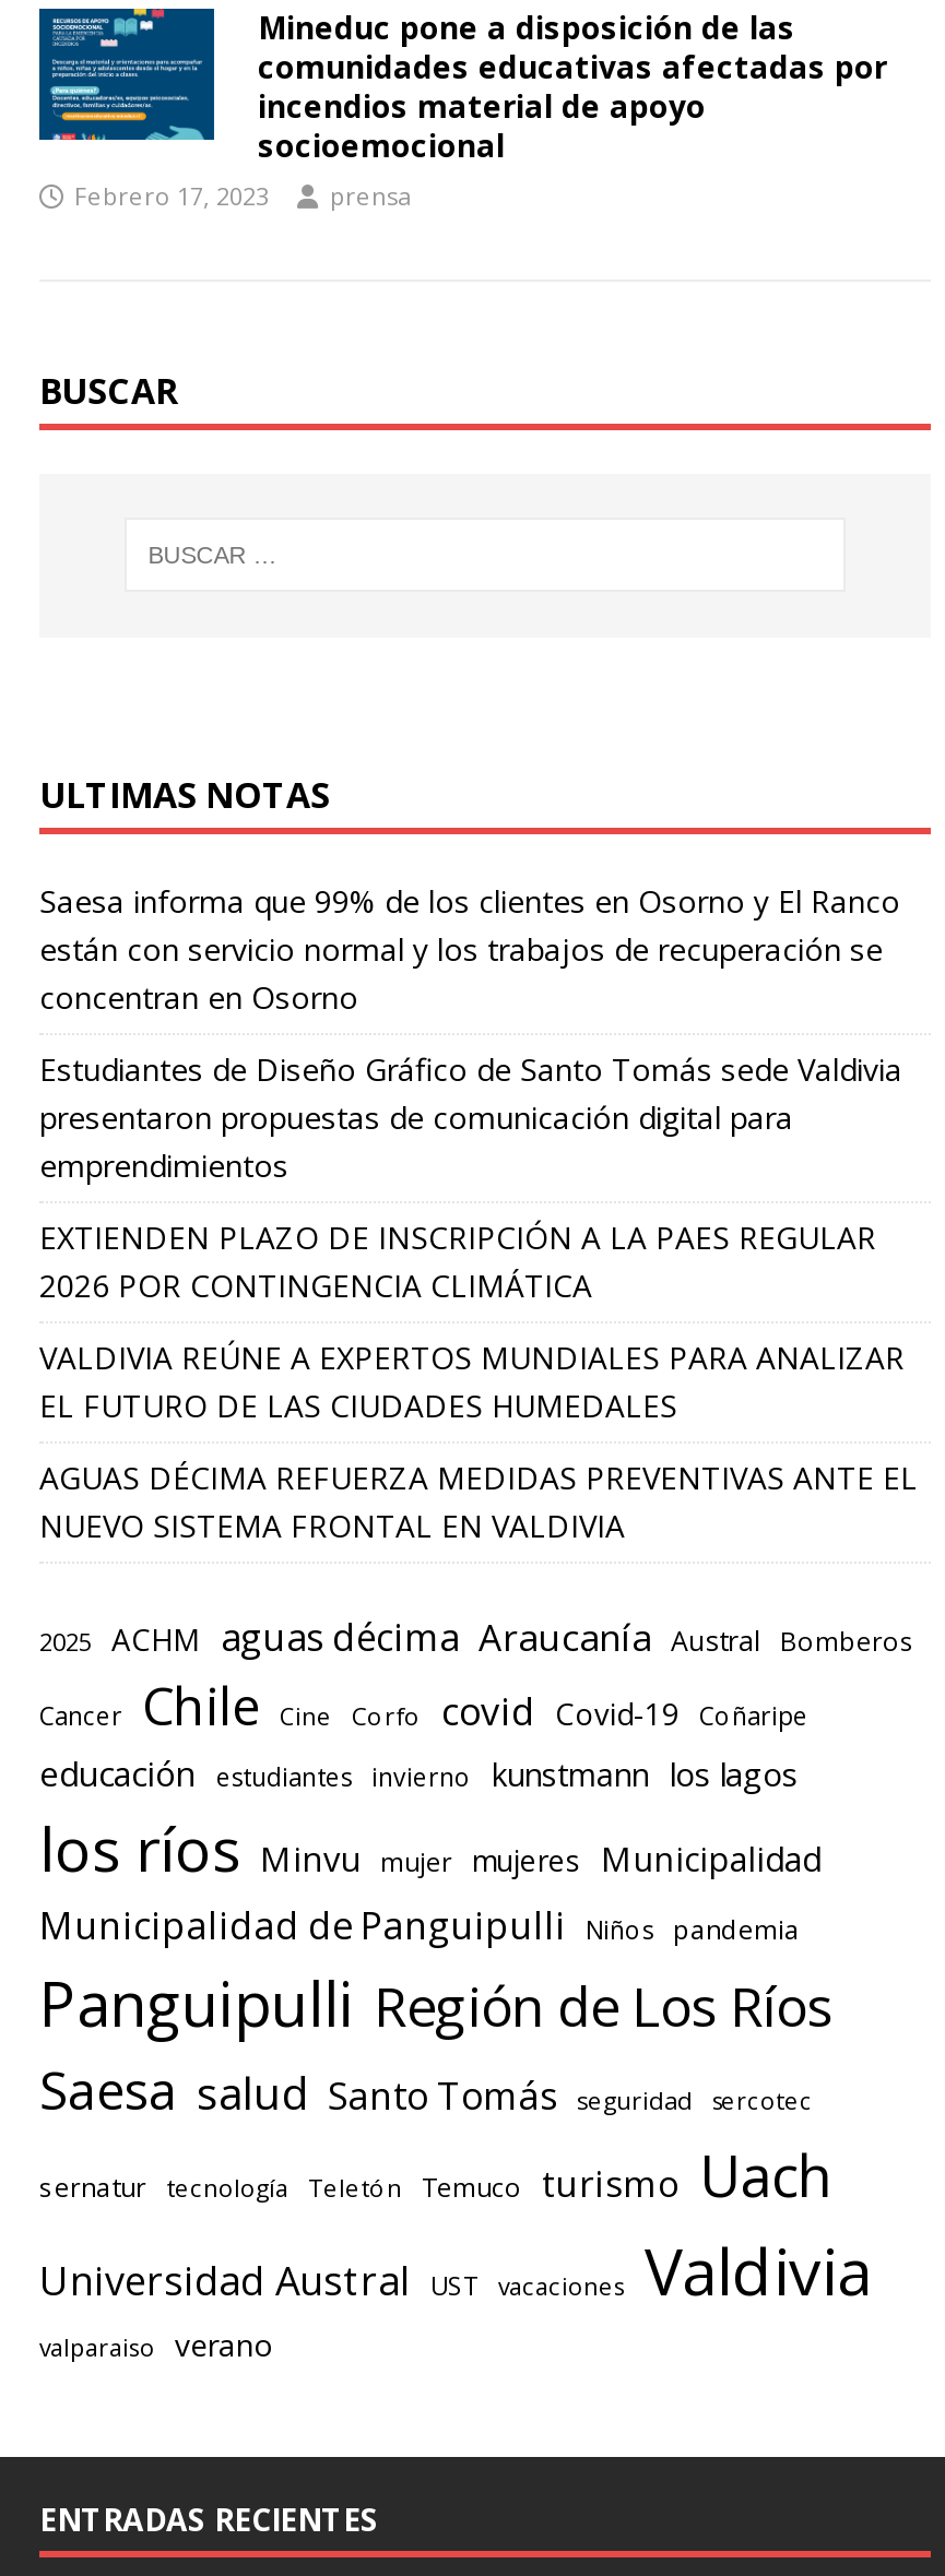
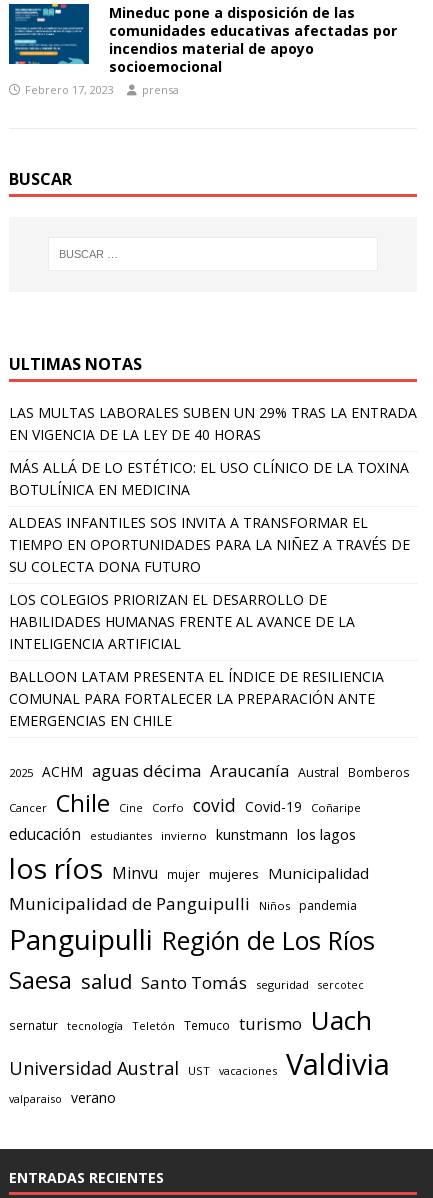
- Saesa informa que 99% de los clientes en Osorno y El Ranco
- están con servicio normal y los trabajos de recuperación se
- concentran en Osorno
+ LAS MULTAS LABORALES SUBEN UN 29% TRAS LA ENTRADA
+ EN VIGENCIA DE LA LEY DE 40 HORAS

- Estudiantes de Diseño Gráfico de Santo Tomás sede Valdivia
- presentaron propuestas de comunicación digital para
- emprendimientos
+ MÁS ALLÁ DE LO ESTÉTICO: EL USO CLÍNICO DE LA TOXINA
+ BOTULÍNICA EN MEDICINA

- EXTIENDEN PLAZO DE INSCRIPCIÓN A LA PAES REGULAR
- 2026 POR CONTINGENCIA CLIMÁTICA
+ ALDEAS INFANTILES SOS INVITA A TRANSFORMAR EL
+ TIEMPO EN OPORTUNIDADES PARA LA NIÑEZ A TRAVÉS DE
+ SU COLECTA DONA FUTURO

- VALDIVIA REÚNE A EXPERTOS MUNDIALES PARA ANALIZAR
- EL FUTURO DE LAS CIUDADES HUMEDALES
+ LOS COLEGIOS PRIORIZAN EL DESARROLLO DE
+ HABILIDADES HUMANAS FRENTE AL AVANCE DE LA
+ INTELIGENCIA ARTIFICIAL

- AGUAS DÉCIMA REFUERZA MEDIDAS PREVENTIVAS ANTE EL
- NUEVO SISTEMA FRONTAL EN VALDIVIA
+ BALLOON LATAM PRESENTA EL ÍNDICE DE RESILIENCIA
+ COMUNAL PARA FORTALECER LA PREPARACIÓN ANTE
+ EMERGENCIAS EN CHILE
